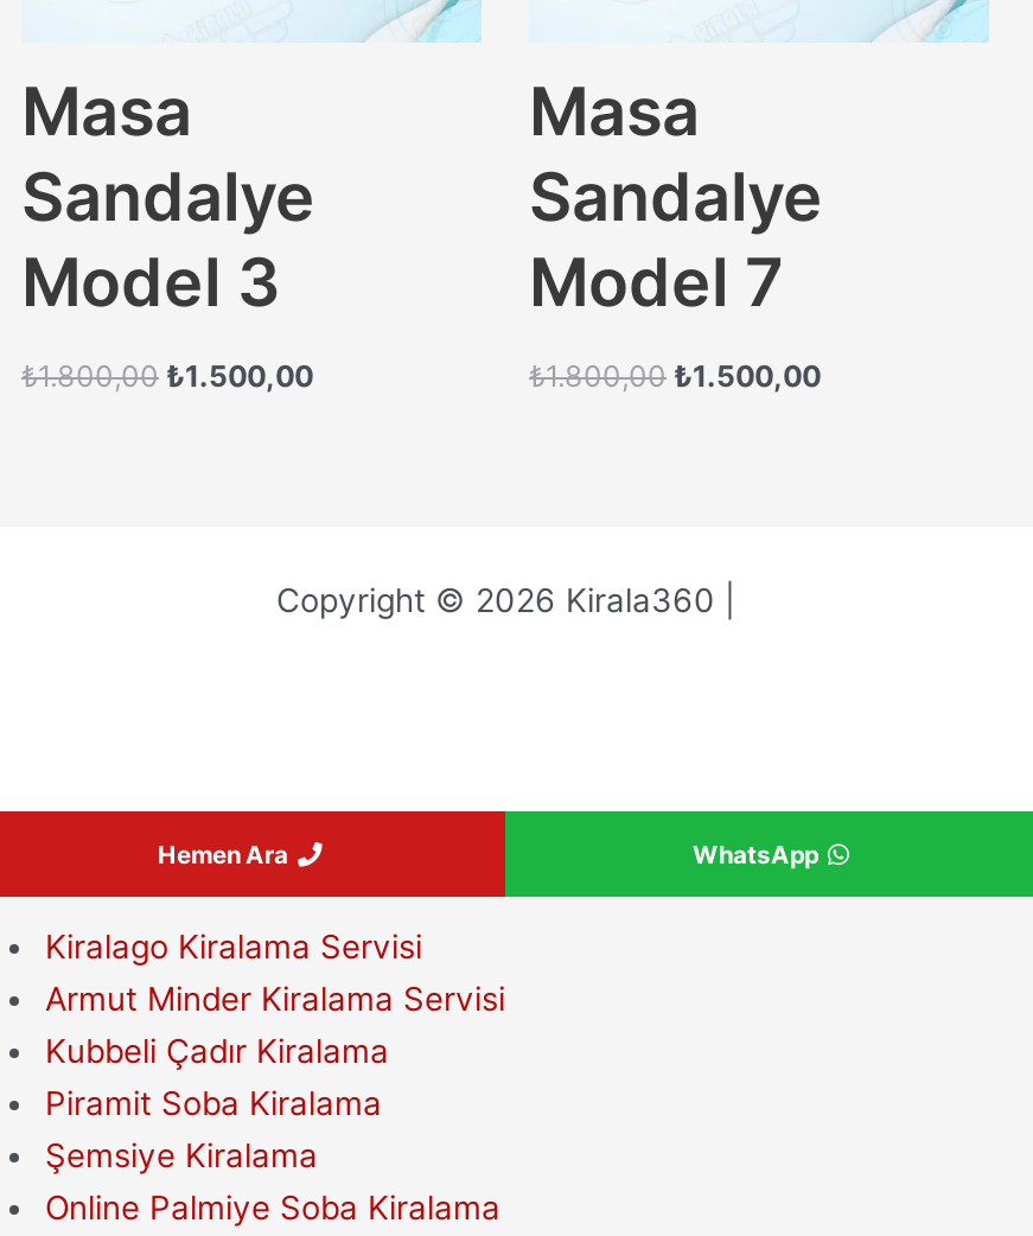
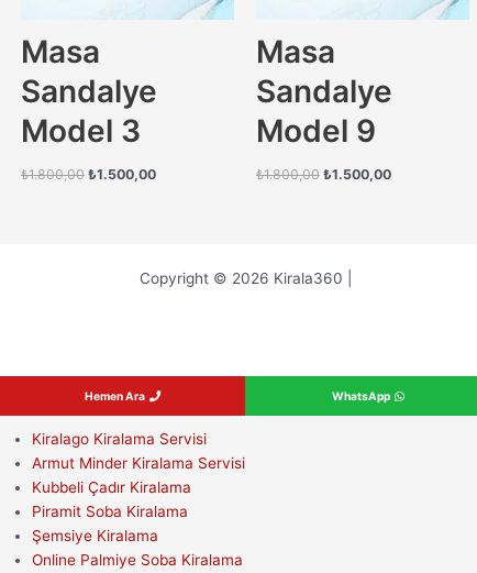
- Model 7
+ Model 9
